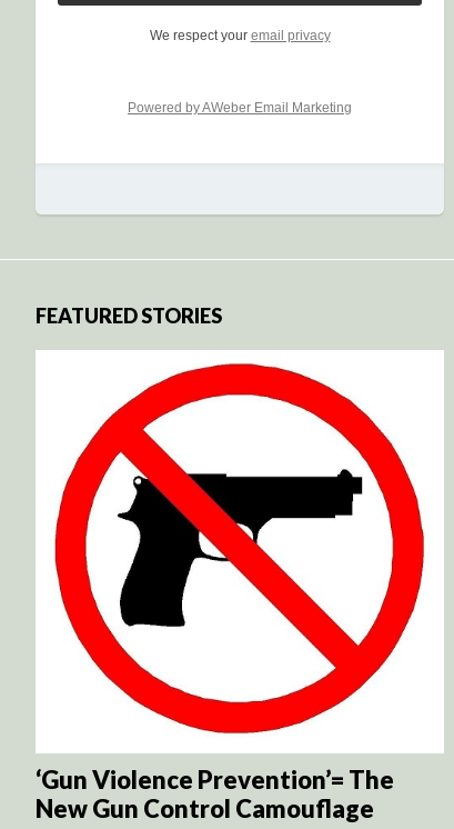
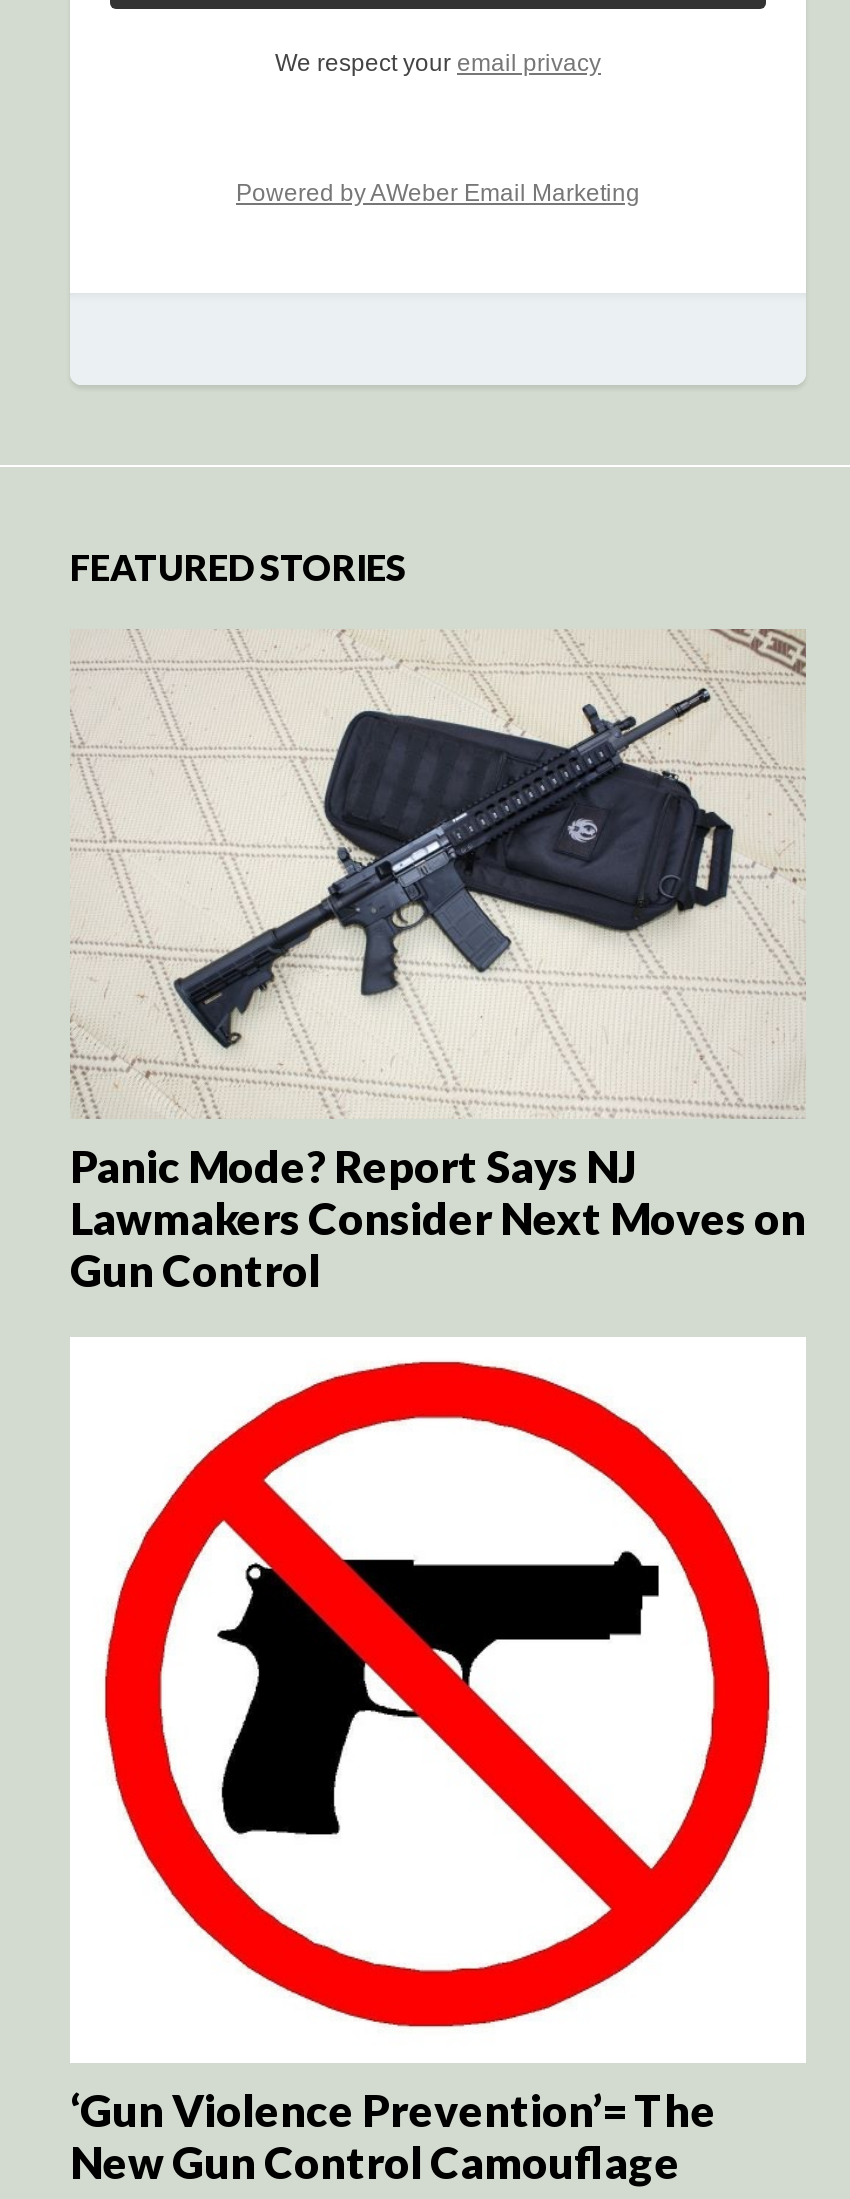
+ [image]
+ Panic Mode? Report Says NJ
+ Lawmakers Consider Next Moves on
+ Gun Control
